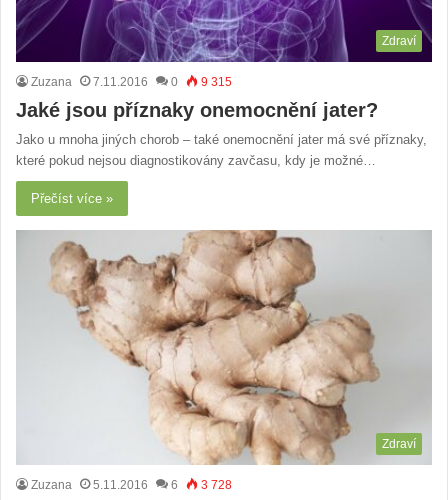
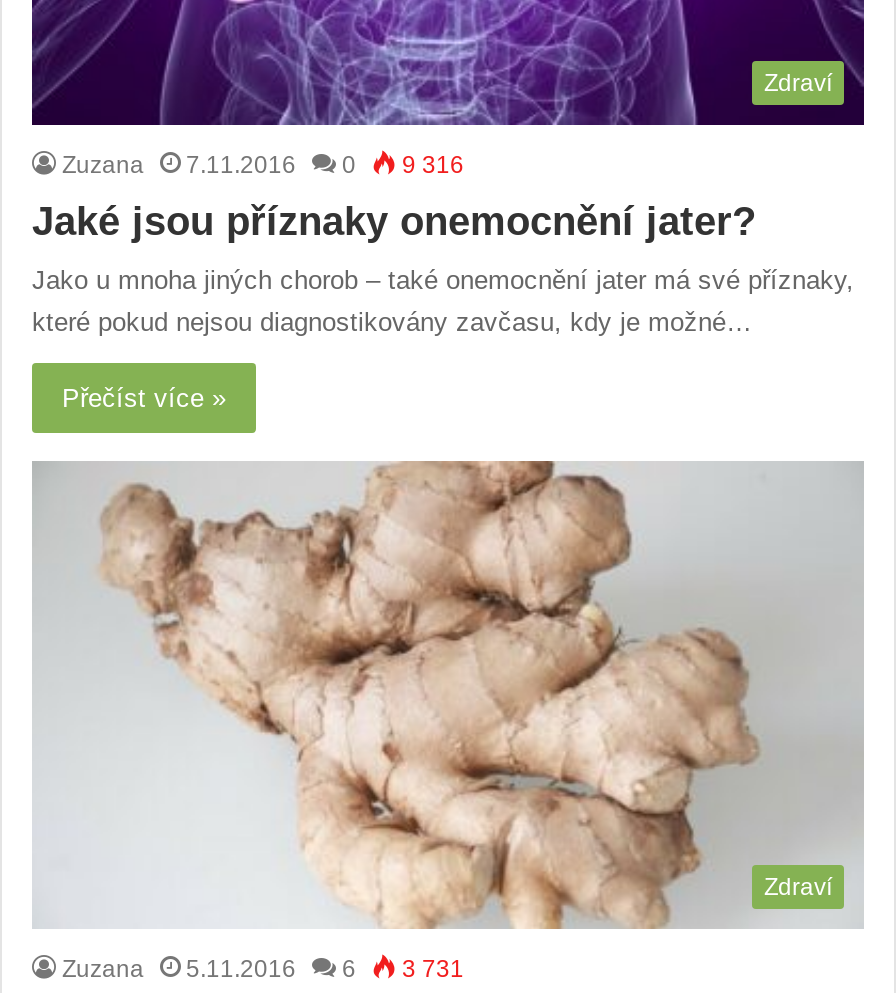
- Zuzana 7.11.2016 0 9 315
+ Zuzana 7.11.2016 0 9 316

- Zuzana 5.11.2016 6 3 728
+ Zuzana 5.11.2016 6 3 731
